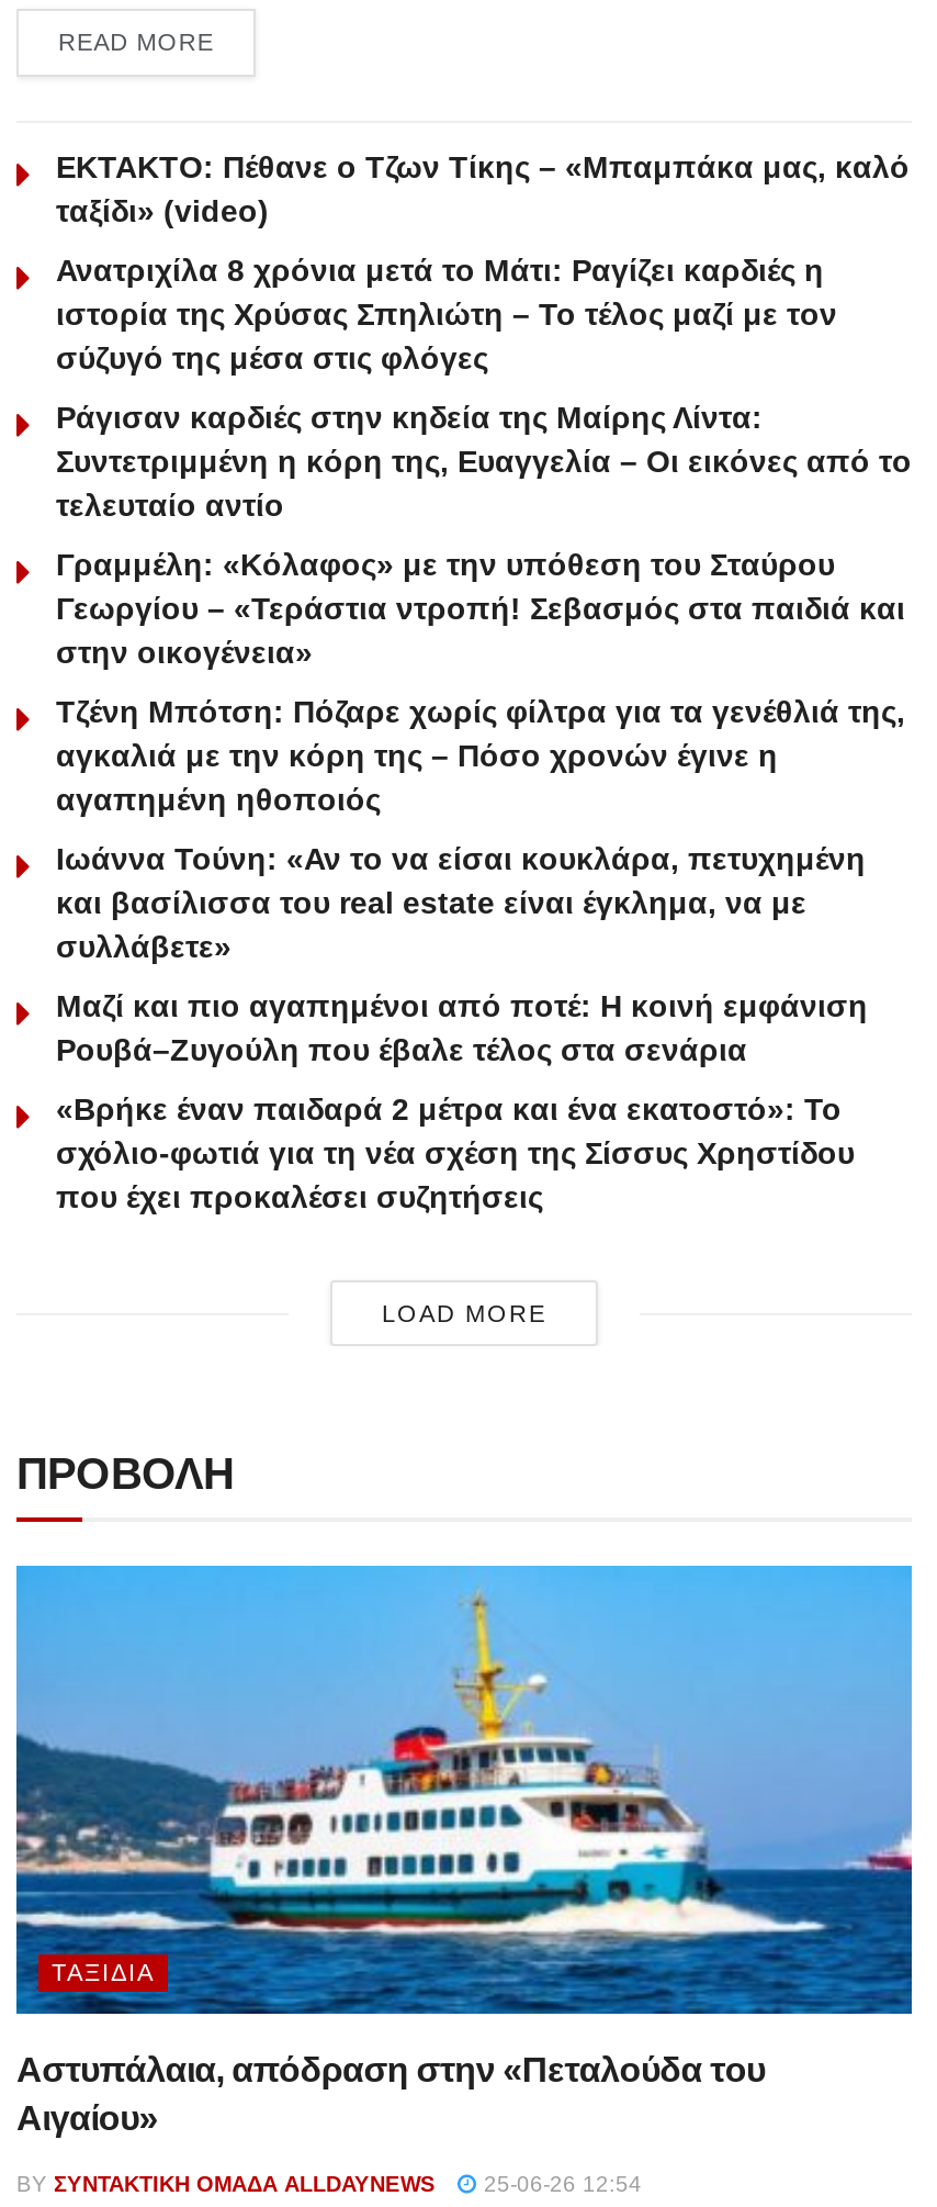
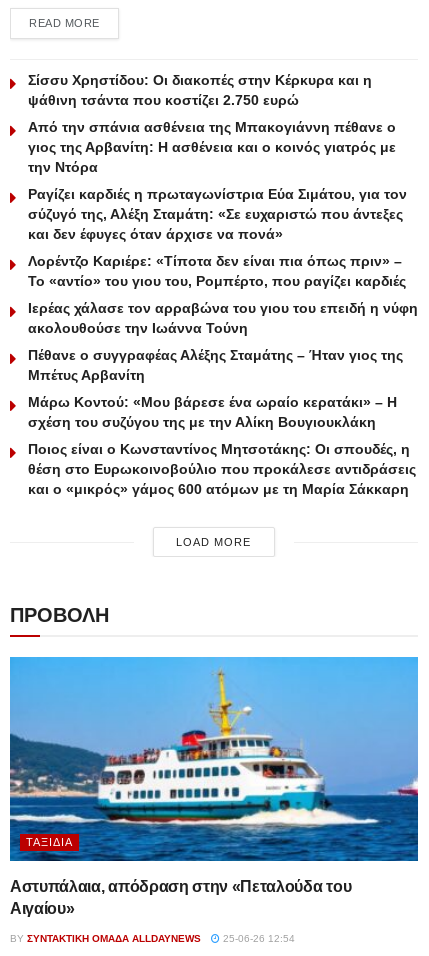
- ΕΚΤΑΚΤΟ: Πέθανε ο Τζων Τίκης – «Μπαμπάκα μας, καλό
- ταξίδι» (video)
+ Σίσσυ Χρηστίδου: Οι διακοπές στην Κέρκυρα και η
+ ψάθινη τσάντα που κοστίζει 2.750 ευρώ

- Ανατριχίλα 8 χρόνια μετά το Μάτι: Ραγίζει καρδιές η
- ιστορία της Χρύσας Σπηλιώτη – Το τέλος μαζί με τον
- σύζυγό της μέσα στις φλόγες
+ Από την σπάνια ασθένεια της Μπακογιάννη πέθανε ο
+ γιος της Αρβανίτη: Η ασθένεια και ο κοινός γιατρός με
+ την Ντόρα

- Ράγισαν καρδιές στην κηδεία της Μαίρης Λίντα:
- Συντετριμμένη η κόρη της, Ευαγγελία – Οι εικόνες από το
- τελευταίο αντίο
+ Ραγίζει καρδιές η πρωταγωνίστρια Εύα Σιμάτου, για τον
+ σύζυγό της, Αλέξη Σταμάτη: «Σε ευχαριστώ που άντεξες
+ και δεν έφυγες όταν άρχισε να πονά»

- Γραμμέλη: «Κόλαφος» με την υπόθεση του Σταύρου
- Γεωργίου – «Τεράστια ντροπή! Σεβασμός στα παιδιά και
- στην οικογένεια»
+ Λορέντζο Καριέρε: «Τίποτα δεν είναι πια όπως πριν» –
+ Το «αντίο» του γιου του, Ρομπέρτο, που ραγίζει καρδιές

- Τζένη Μπότση: Πόζαρε χωρίς φίλτρα για τα γενέθλιά της,
- αγκαλιά με την κόρη της – Πόσο χρονών έγινε η
- αγαπημένη ηθοποιός
+ Ιερέας χάλασε τον αρραβώνα του γιου του επειδή η νύφη
+ ακολουθούσε την Ιωάννα Τούνη

- Ιωάννα Τούνη: «Αν το να είσαι κουκλάρα, πετυχημένη
- και βασίλισσα του real estate είναι έγκλημα, να με
- συλλάβετε»
+ Πέθανε ο συγγραφέας Αλέξης Σταμάτης – Ήταν γιος της
+ Μπέτυς Αρβανίτη

- Μαζί και πιο αγαπημένοι από ποτέ: Η κοινή εμφάνιση
- Ρουβά–Ζυγούλη που έβαλε τέλος στα σενάρια
+ Μάρω Κοντού: «Μου βάρεσε ένα ωραίο κερατάκι» – Η
+ σχέση του συζύγου της με την Αλίκη Βουγιουκλάκη

- «Βρήκε έναν παιδαρά 2 μέτρα και ένα εκατοστό»: Το
- σχόλιο-φωτιά για τη νέα σχέση της Σίσσυς Χρηστίδου
- που έχει προκαλέσει συζητήσεις
+ Ποιος είναι ο Κωνσταντίνος Μητσοτάκης: Οι σπουδές, η
+ θέση στο Ευρωκοινοβούλιο που προκάλεσε αντιδράσεις
+ και ο «μικρός» γάμος 600 ατόμων με τη Μαρία Σάκκαρη
